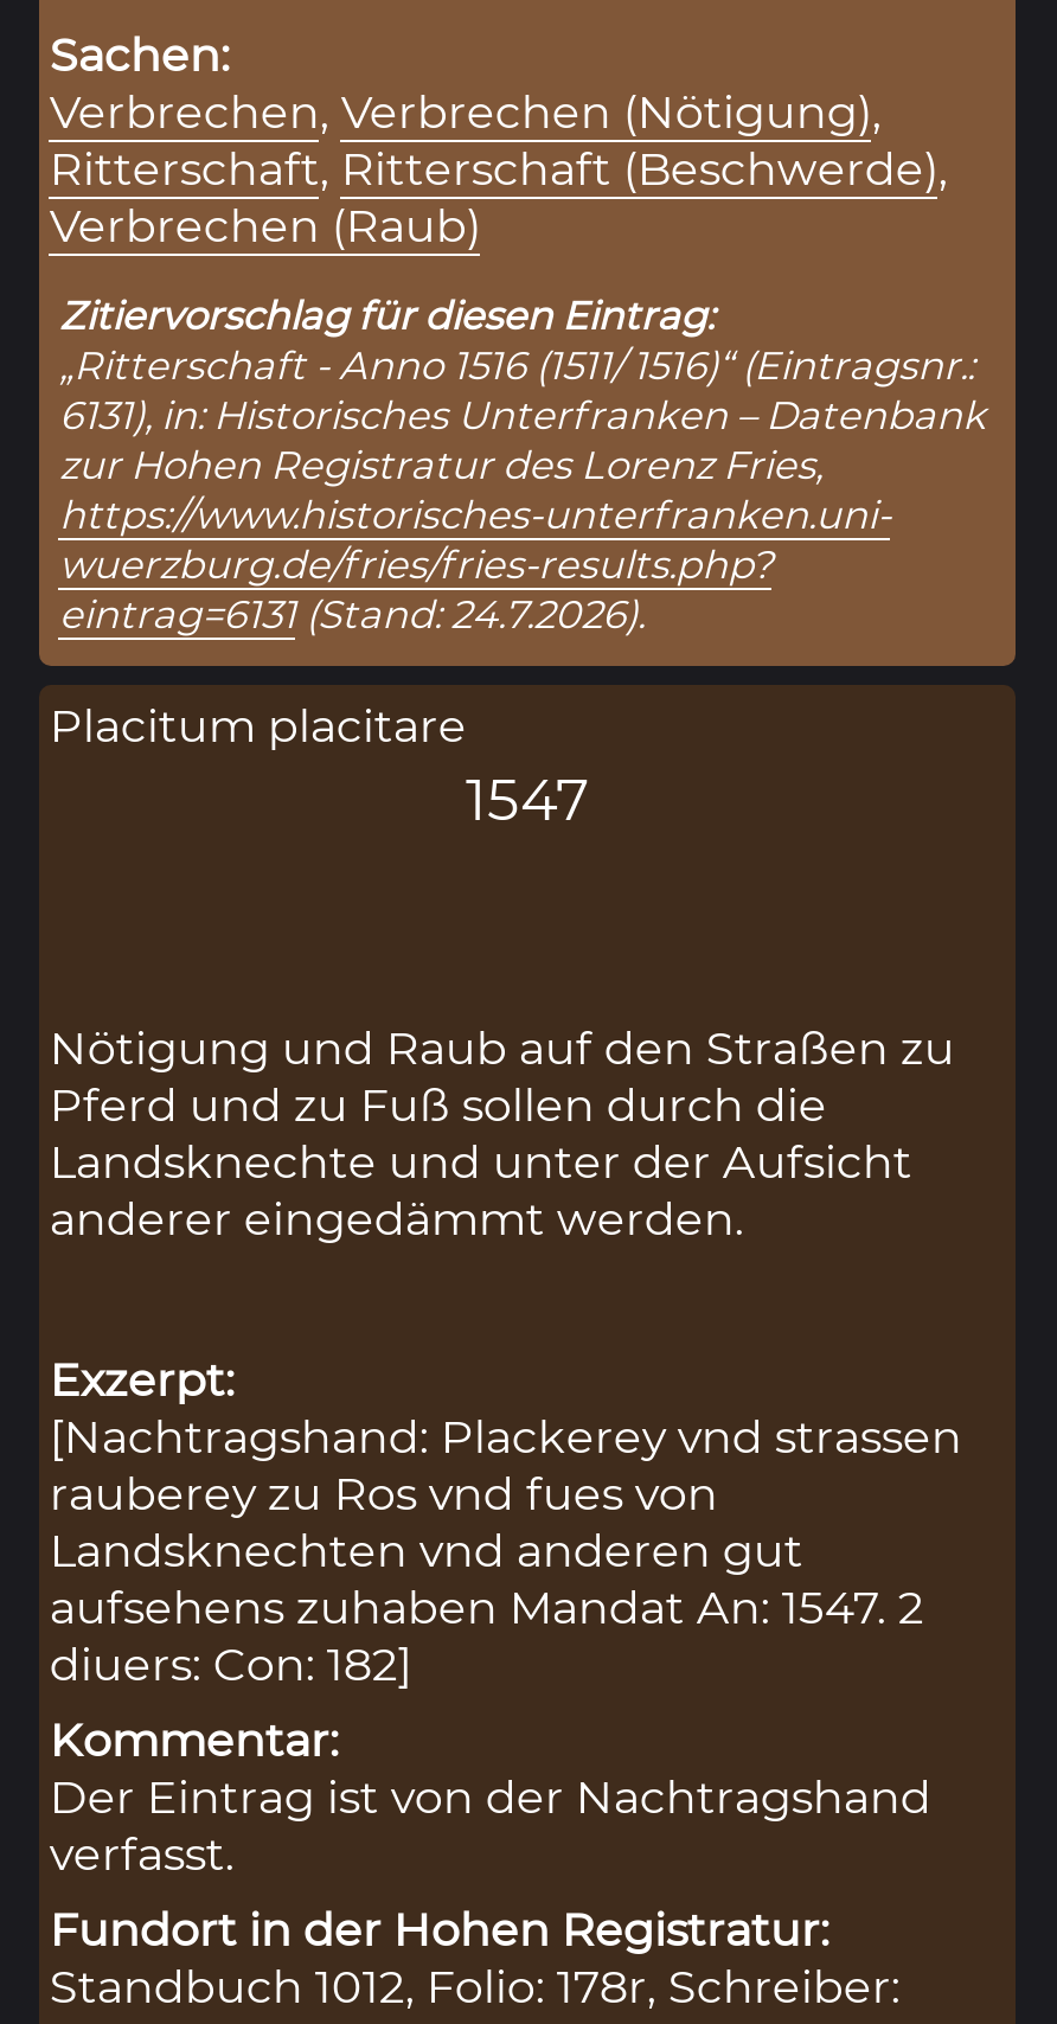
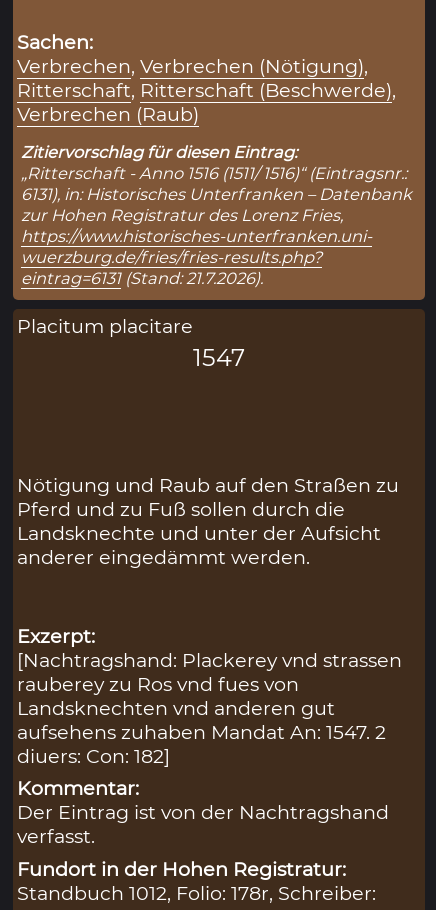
- eintrag=6131(Stand: 24.7.2026).
+ eintrag=6131(Stand: 21.7.2026).
